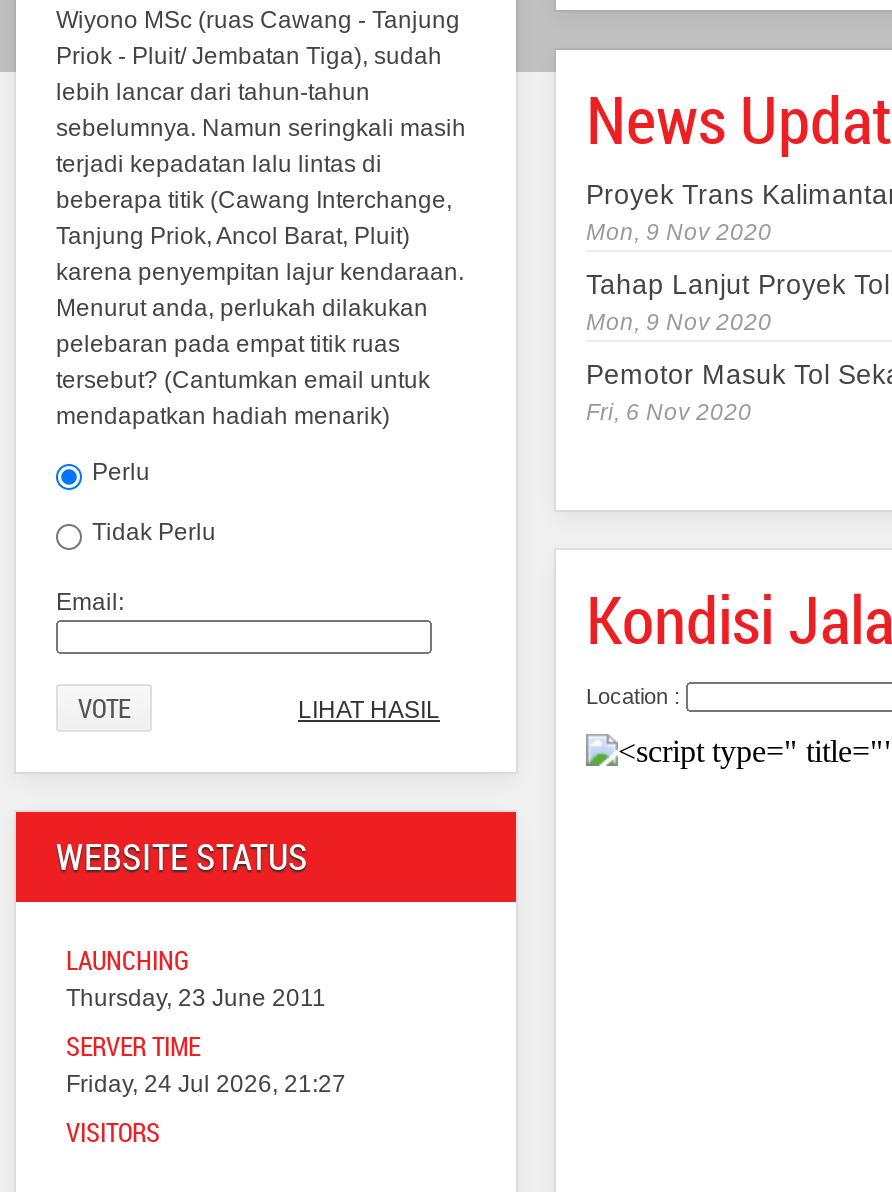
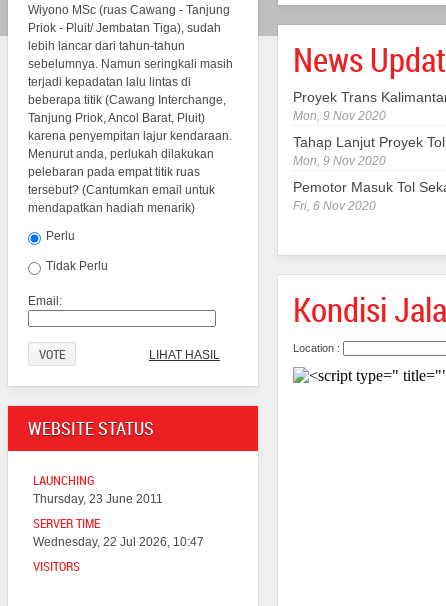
- Friday, 24 Jul 2026, 21:27
+ Wednesday, 22 Jul 2026, 10:47
